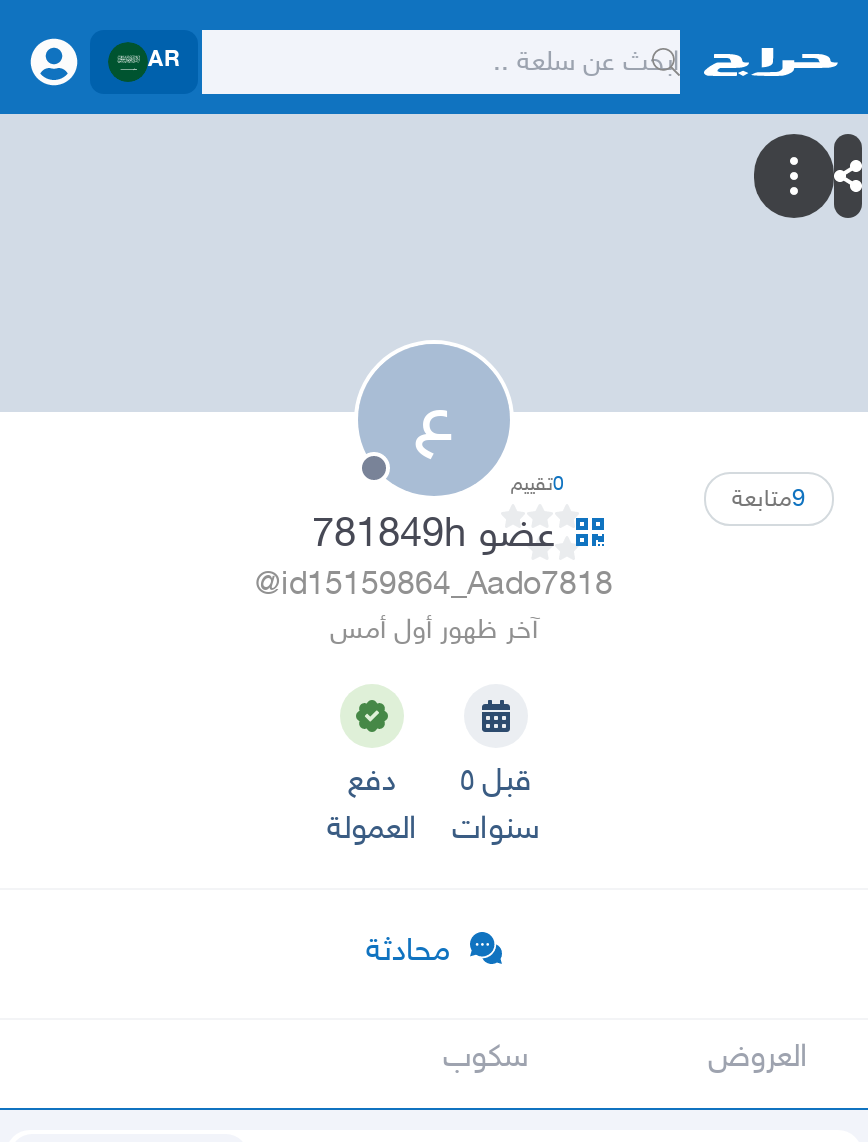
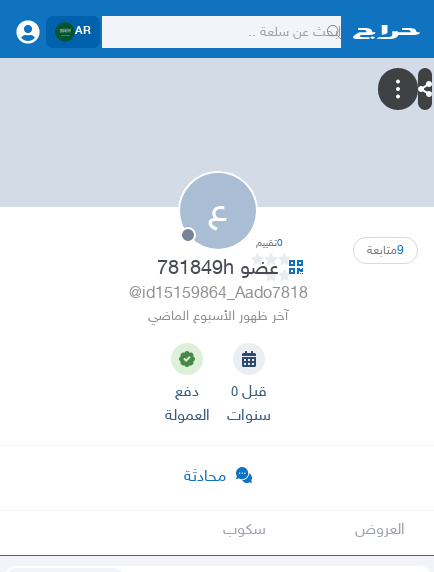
- آخر ظهور أول أمس
+ آخر ظهور الأسبوع الماضي
